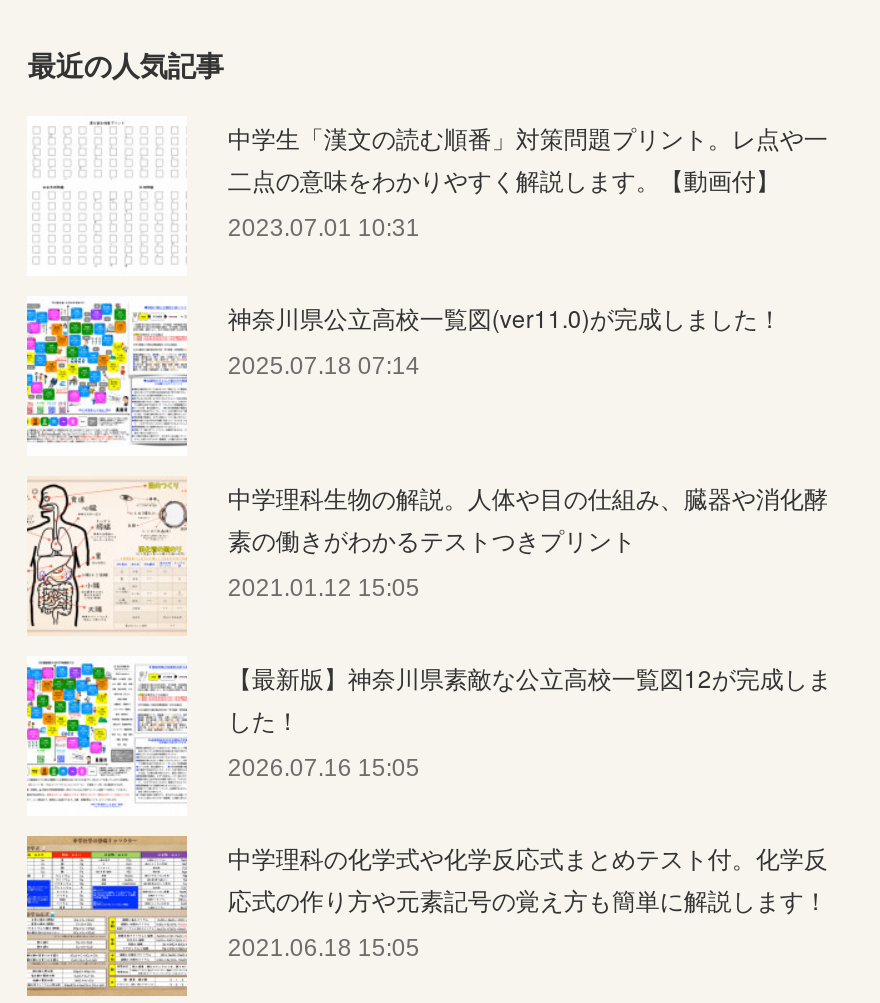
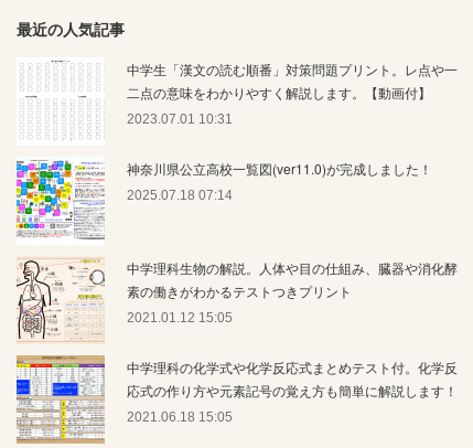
- [image]
- 【最新版】神奈川県素敵な公立高校一覧図12が完成しま
- した！
- 2026.07.16 15:05
